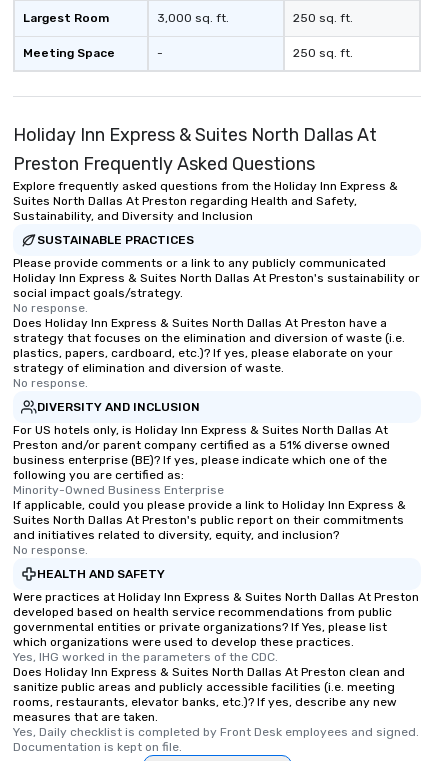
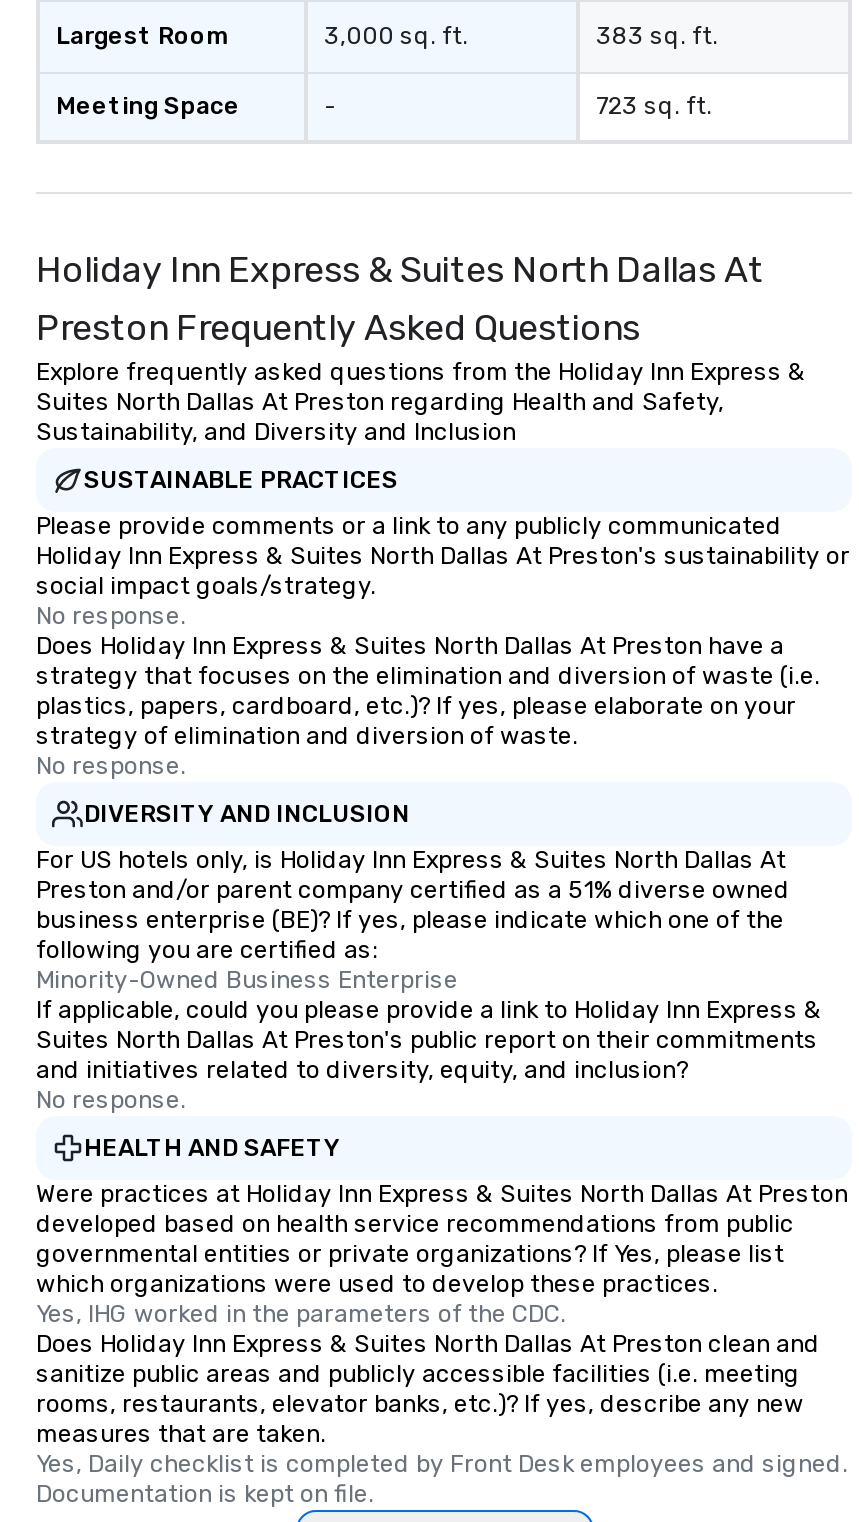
- 250 sq. ft.
+ 383 sq. ft.

- 250 sq. ft.
+ 723 sq. ft.
